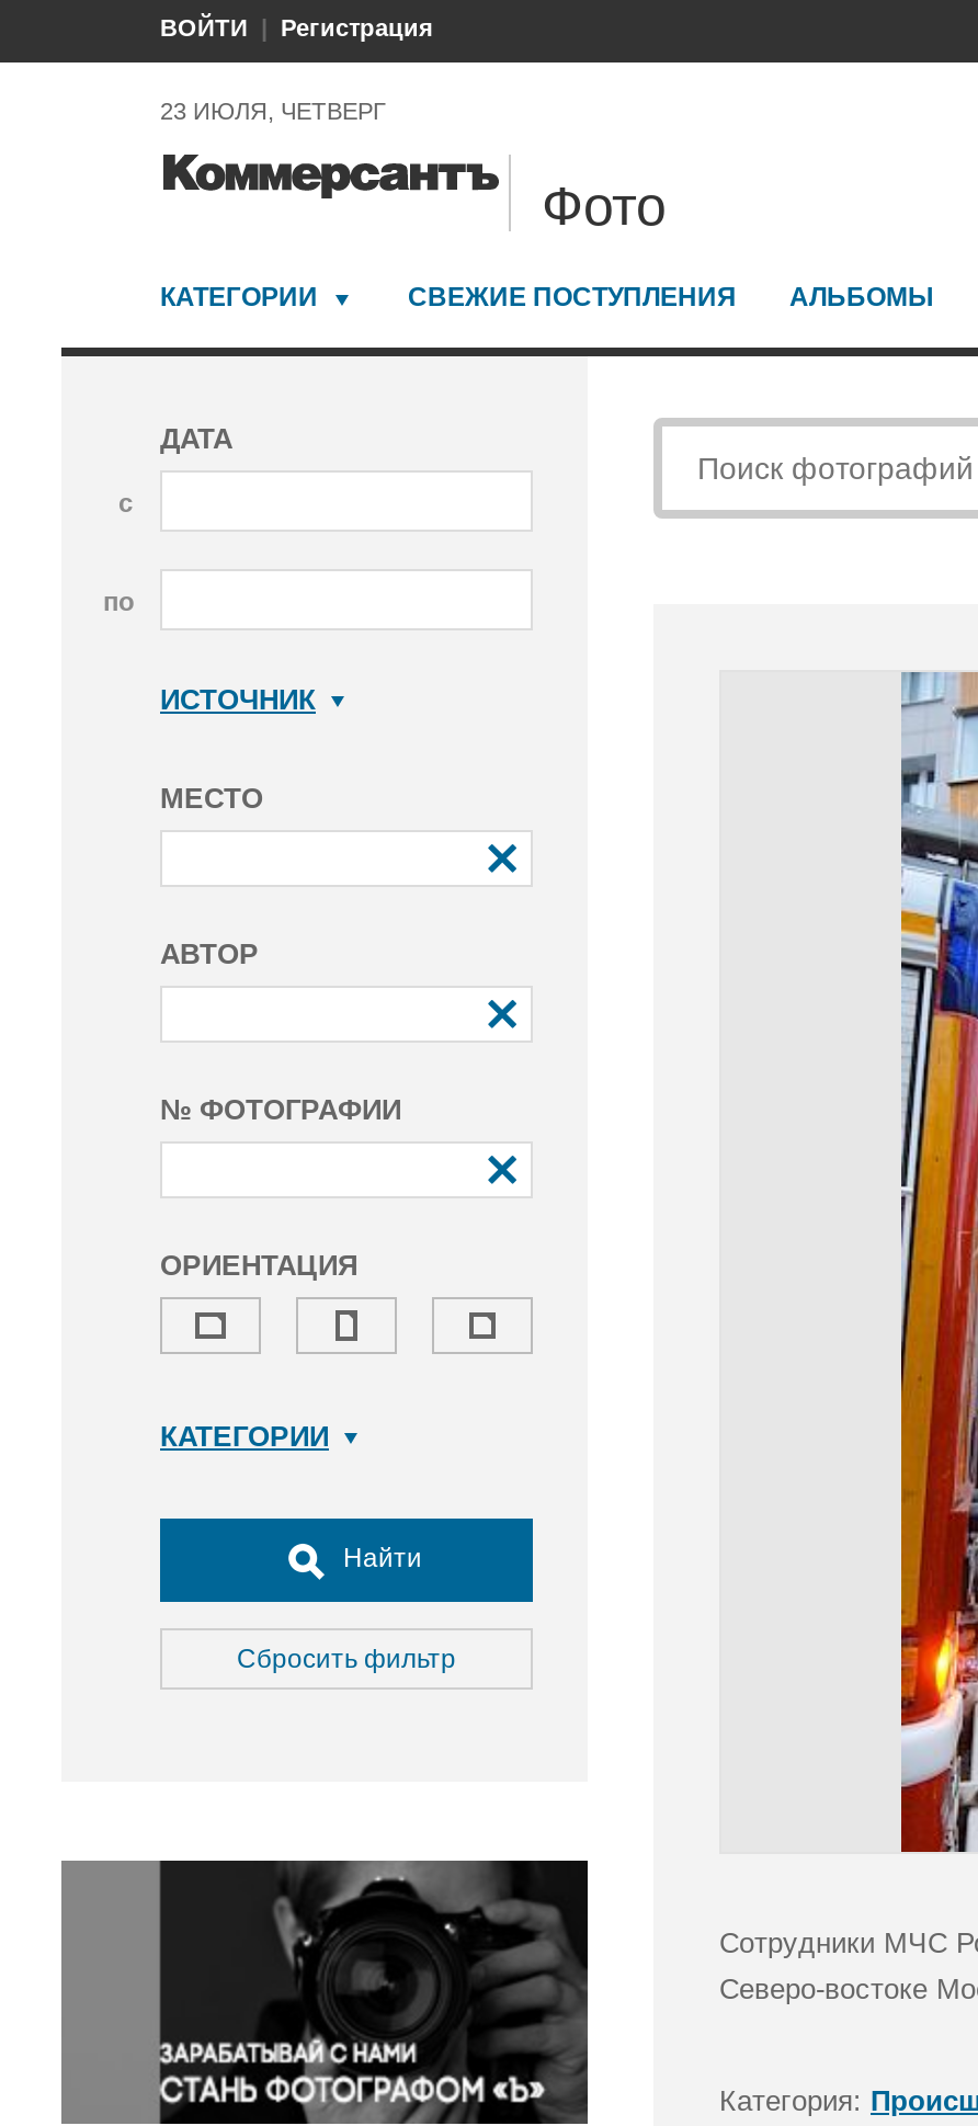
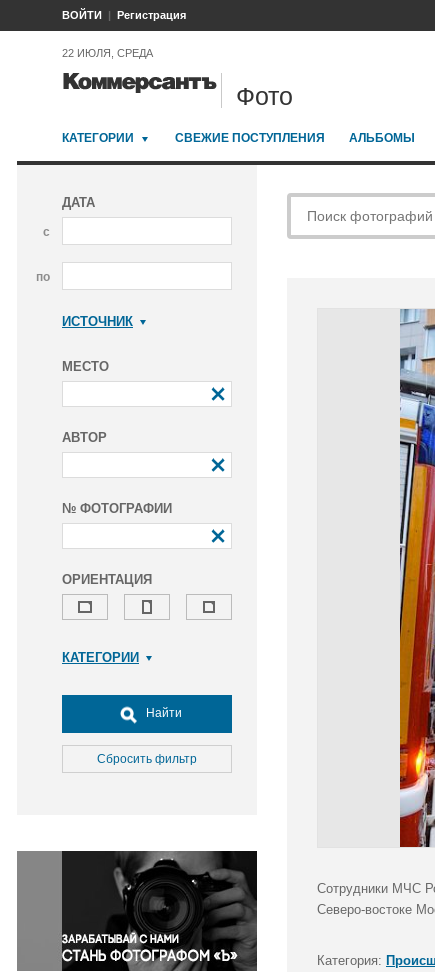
- 23 ИЮЛЯ, ЧЕТВЕРГ
+ 22 ИЮЛЯ, СРЕДА
